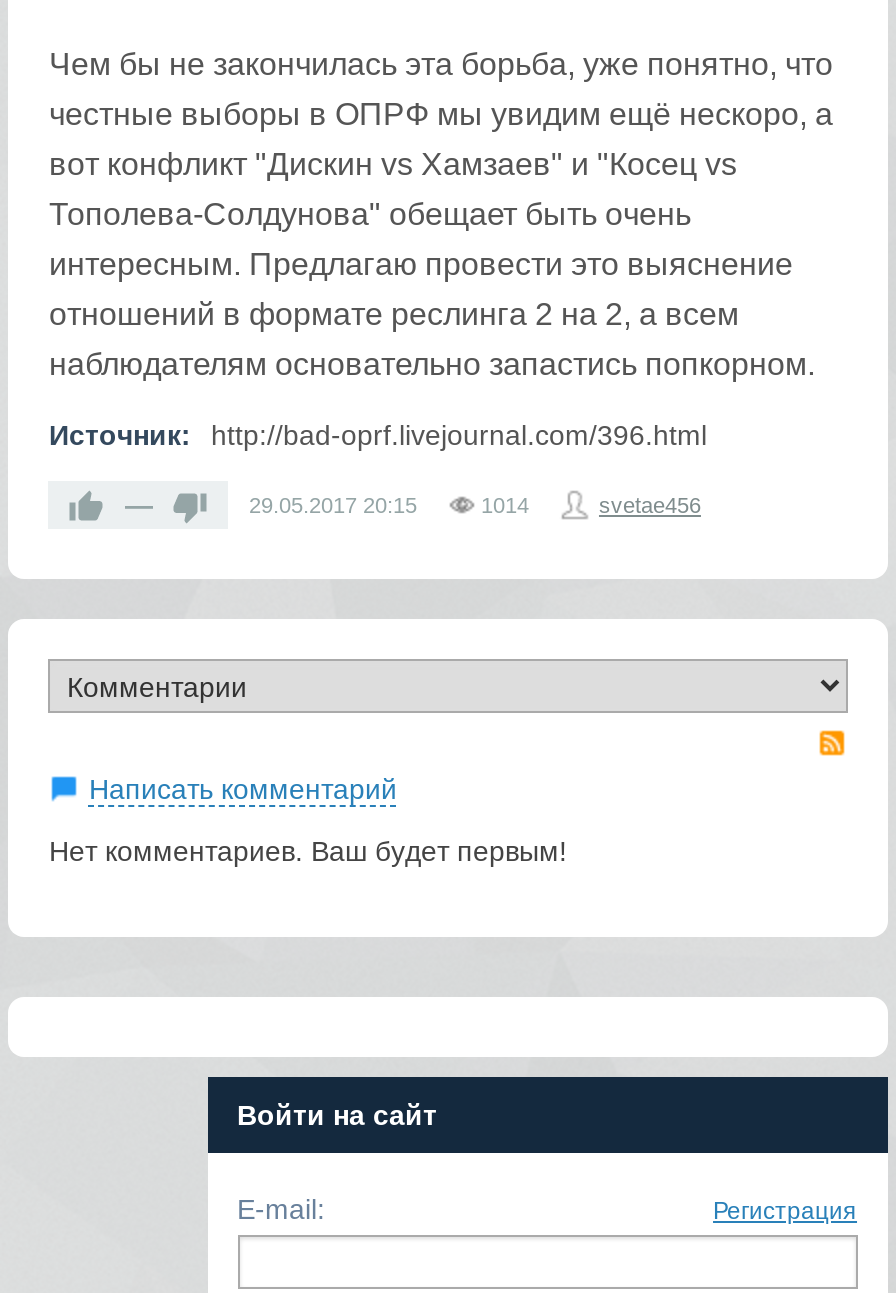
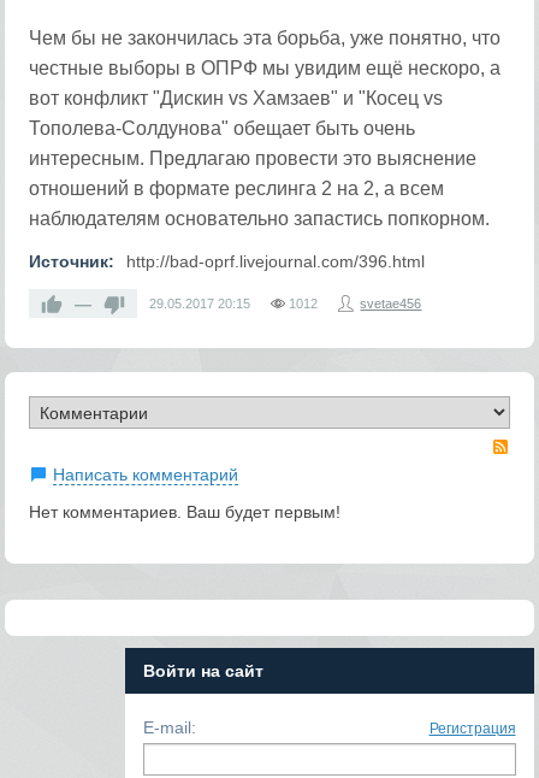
- 1014
+ 1012
